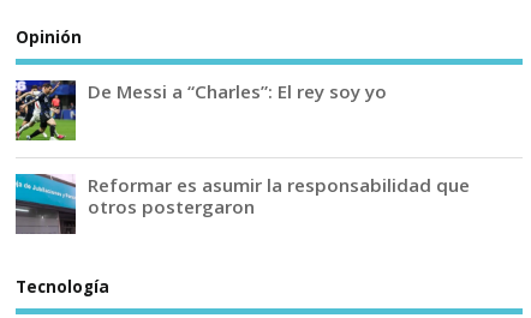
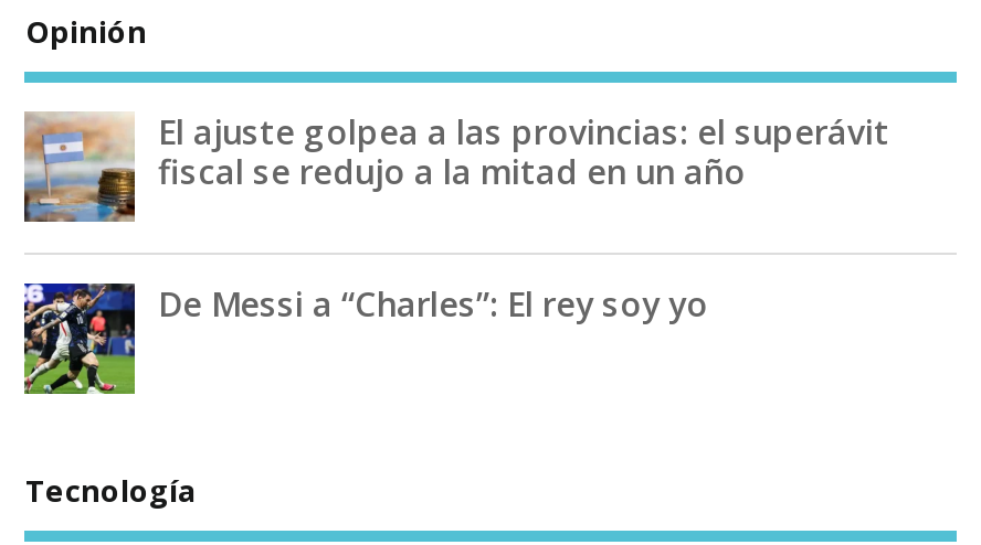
+ [image]
+ El ajuste golpea a las provincias: el superávit
+ fiscal se redujo a la mitad en un año

moved down: [image] | De Messi a “Charles”: El rey soy yo

- [image]
- Reformar es asumir la responsabilidad que
- otros postergaron
